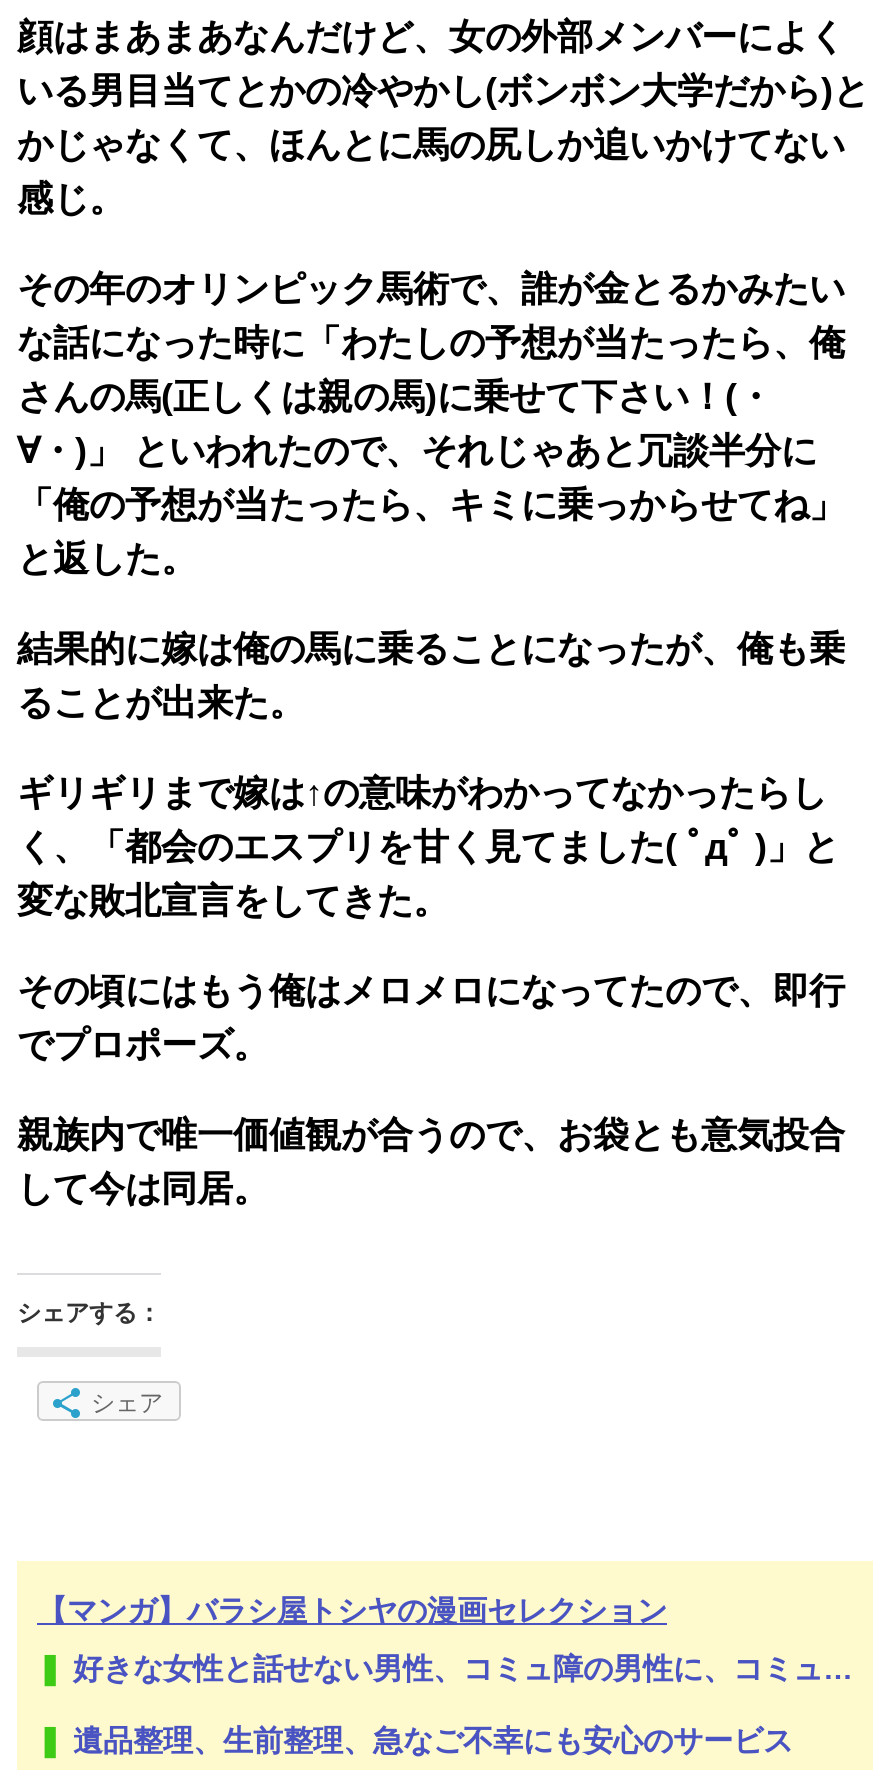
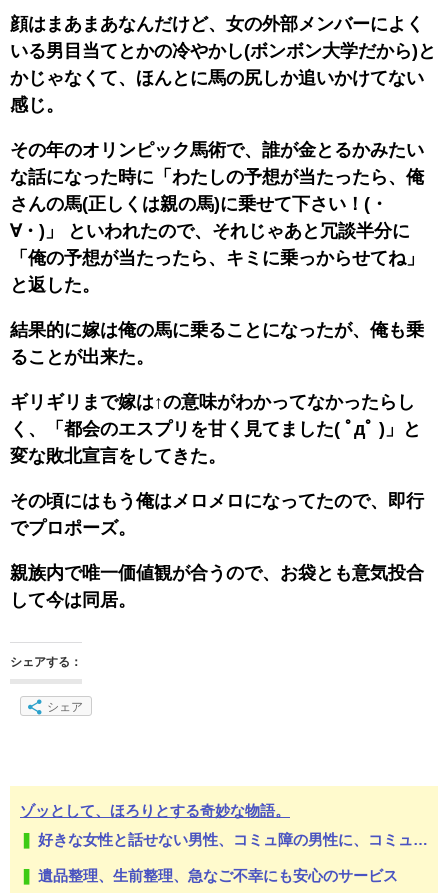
- 【マンガ】バラシ屋トシヤの漫画セレクション
+ ゾッとして、ほろりとする奇妙な物語。
